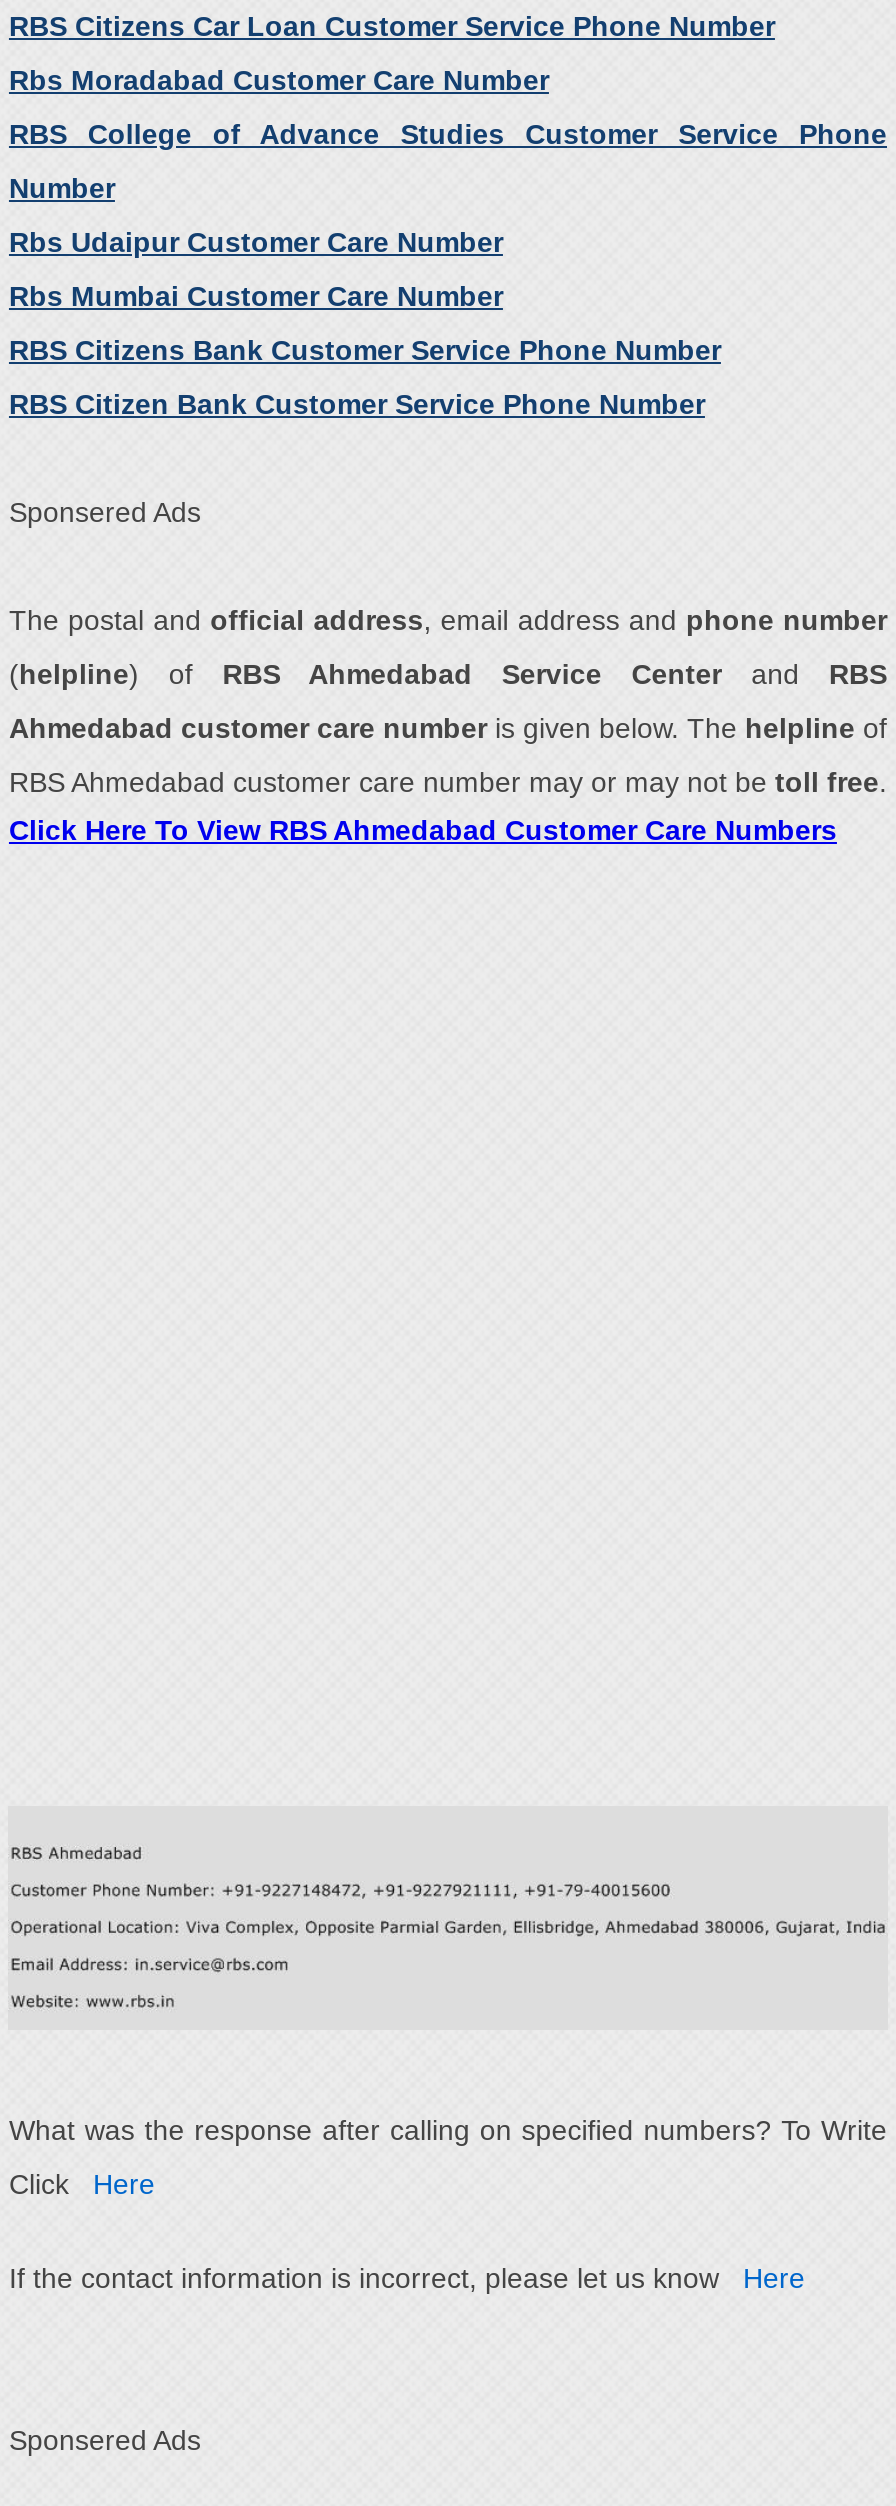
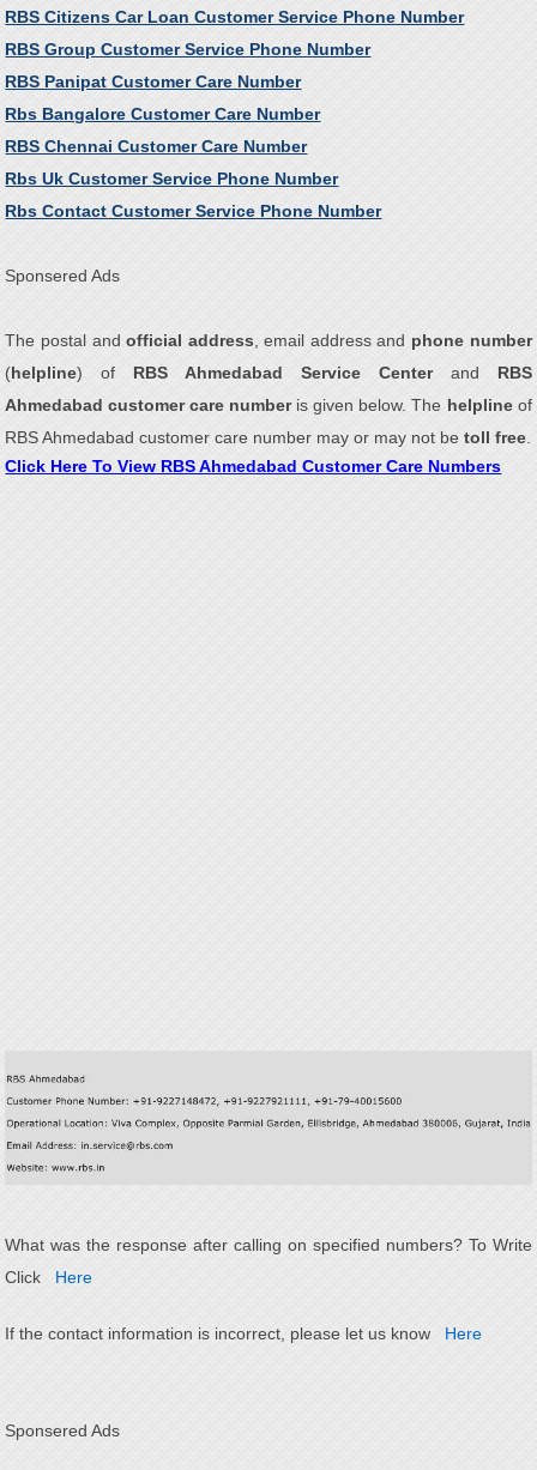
- Rbs Moradabad Customer Care Number
- RBS College of Advance Studies Customer Service Phone
- Number
- Rbs Udaipur Customer Care Number
- Rbs Mumbai Customer Care Number
- RBS Citizens Bank Customer Service Phone Number
- RBS Citizen Bank Customer Service Phone Number
+ RBS Group Customer Service Phone Number
+ RBS Panipat Customer Care Number
+ Rbs Bangalore Customer Care Number
+ RBS Chennai Customer Care Number
+ Rbs Uk Customer Service Phone Number
+ Rbs Contact Customer Service Phone Number
